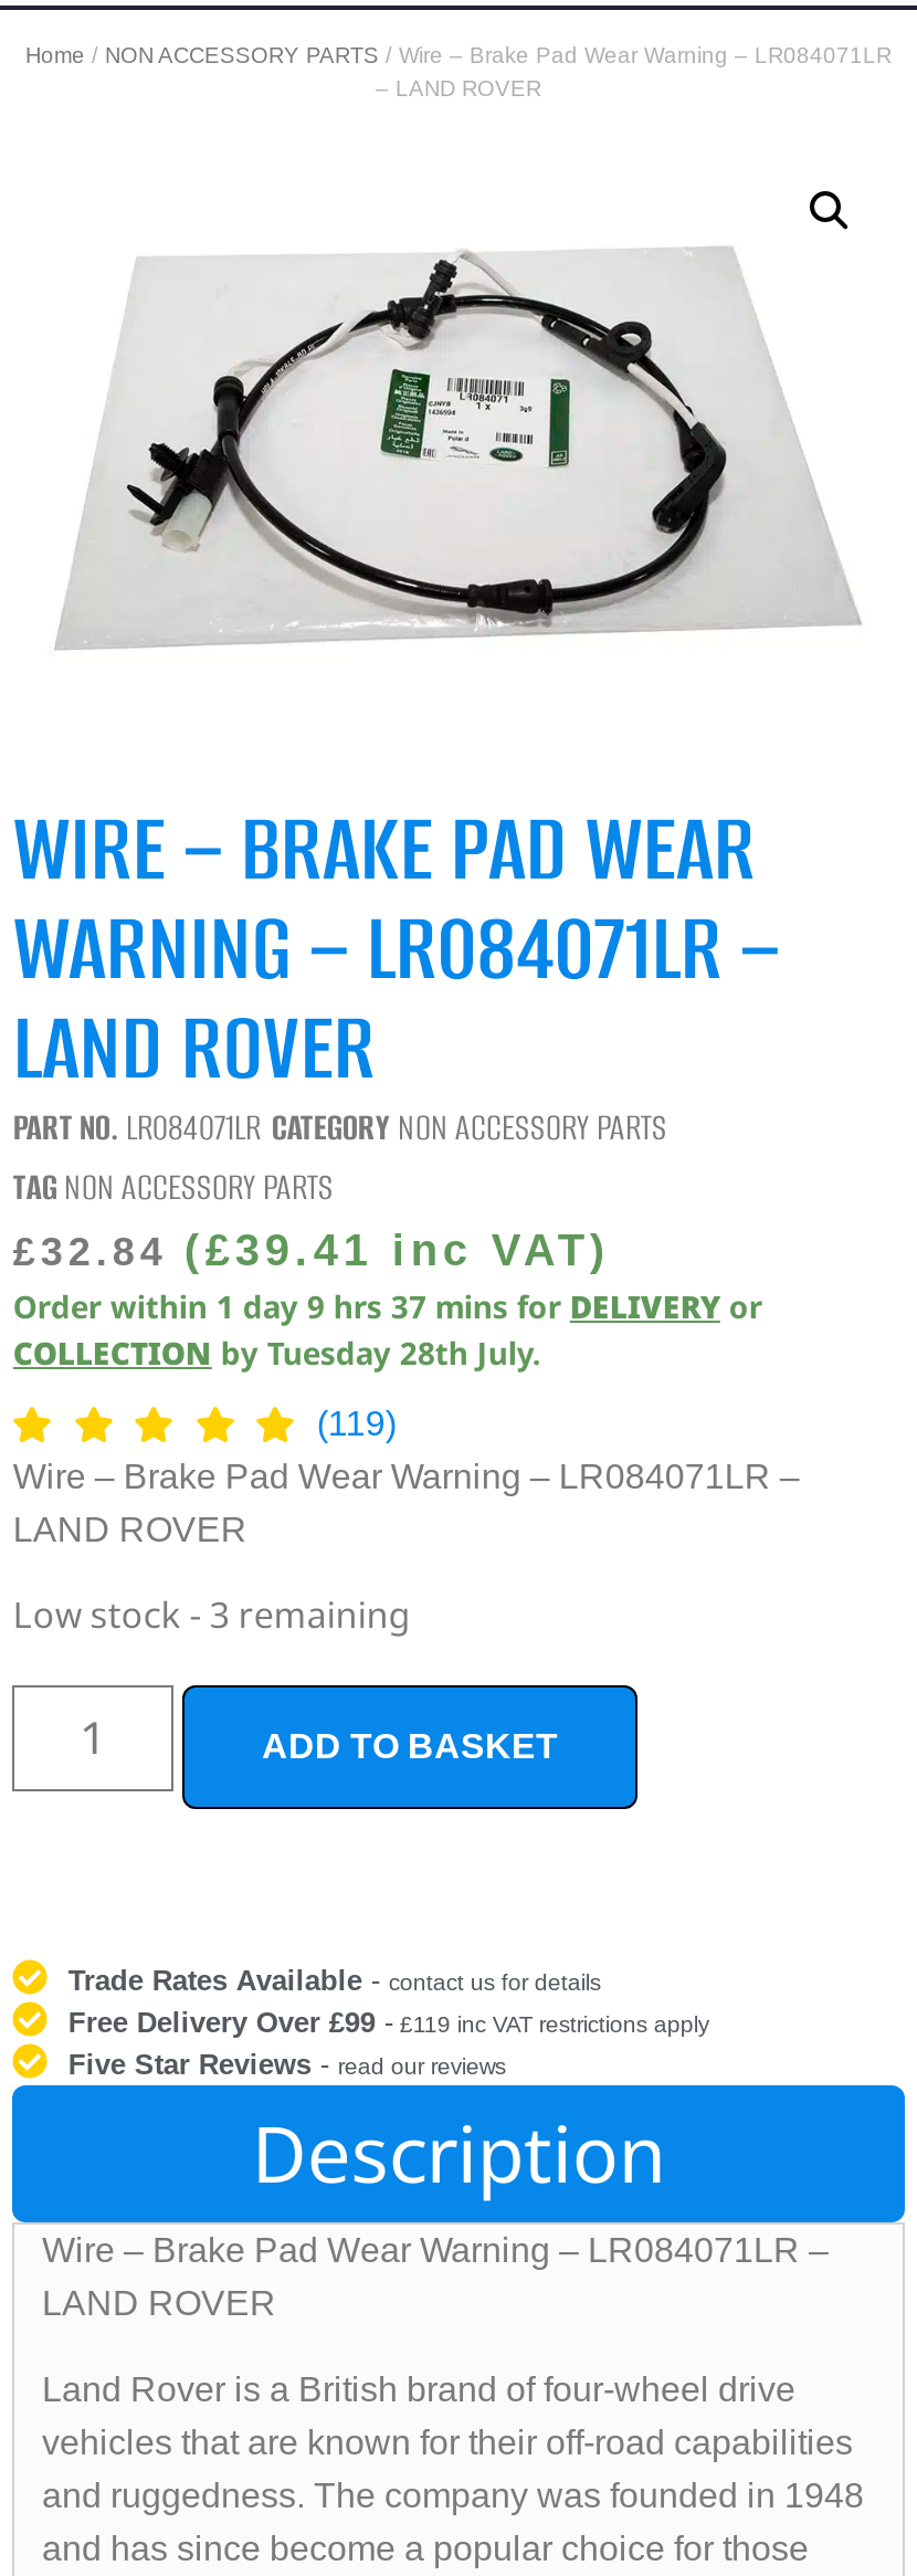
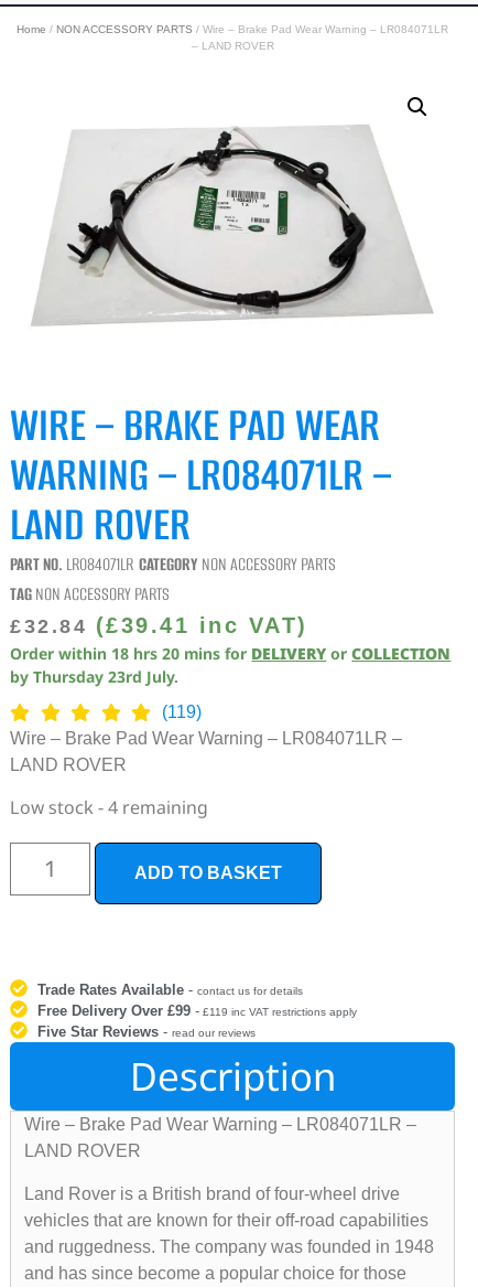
- Order within 1 day 9 hrs 37 mins for DELIVERY or
- COLLECTION by Tuesday 28th July.
+ Order within 18 hrs 20 mins for DELIVERY or COLLECTION
+ by Thursday 23rd July.

- Low stock - 3 remaining
+ Low stock - 4 remaining
